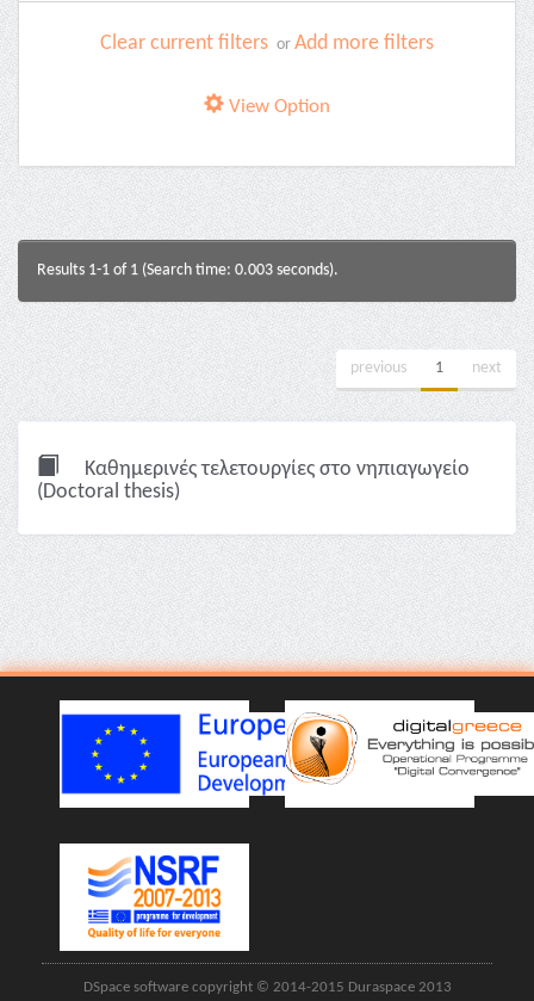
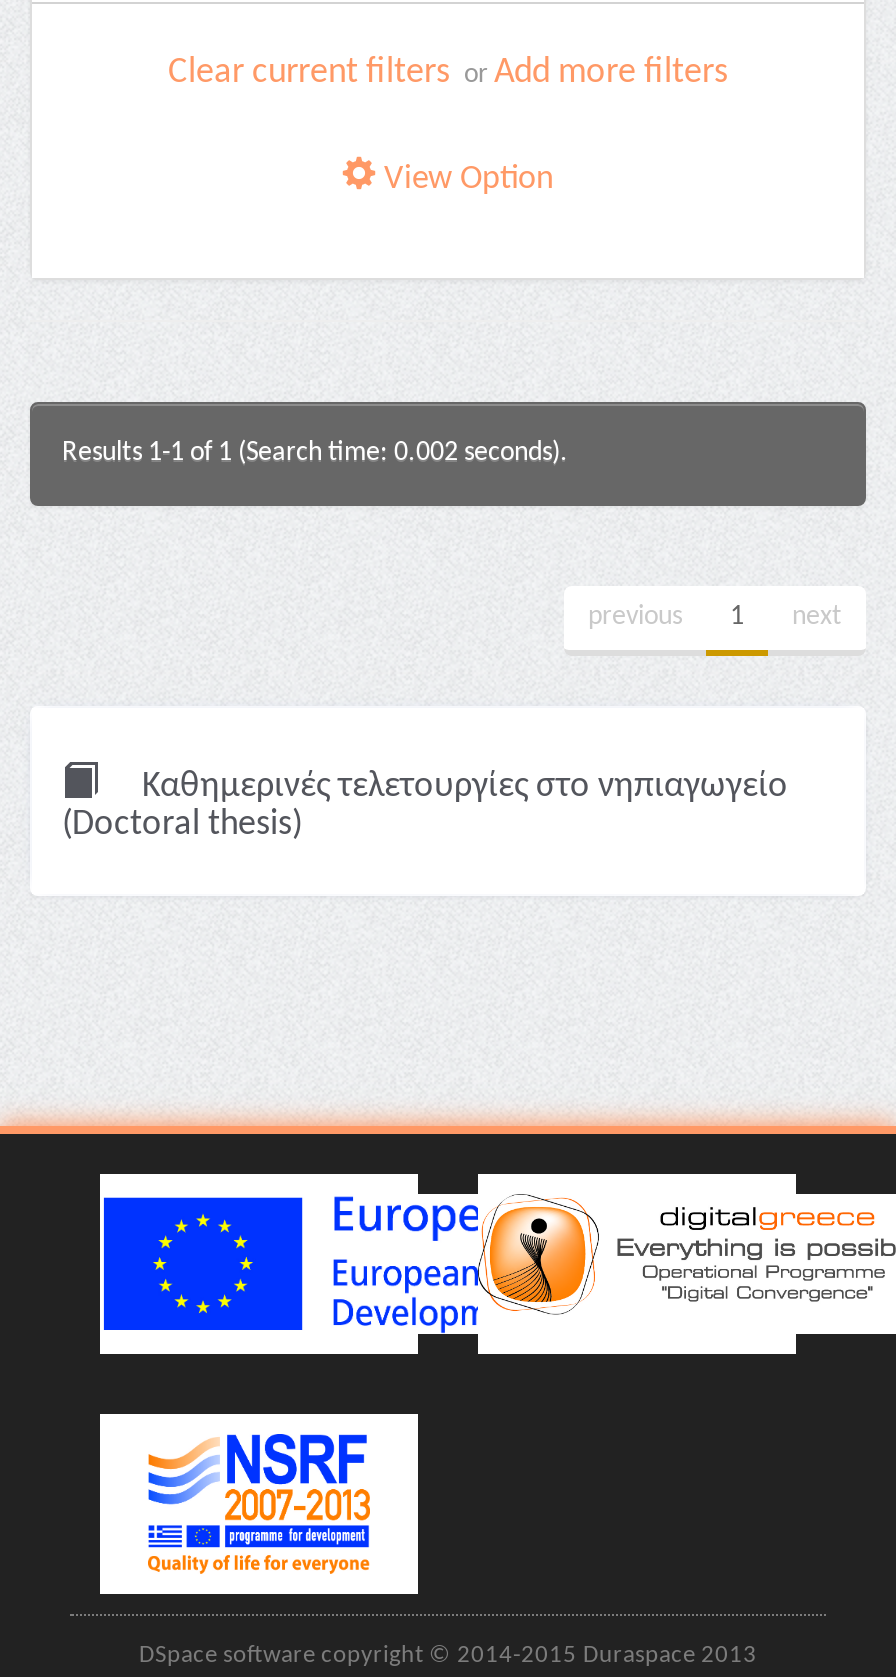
- Results 1-1 of 1 (Search time: 0.003 seconds).
+ Results 1-1 of 1 (Search time: 0.002 seconds).
